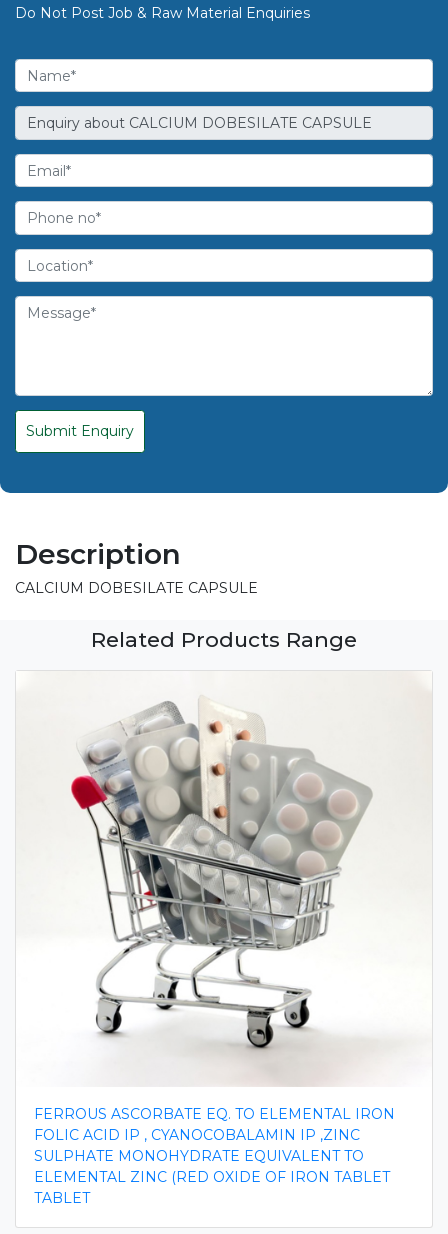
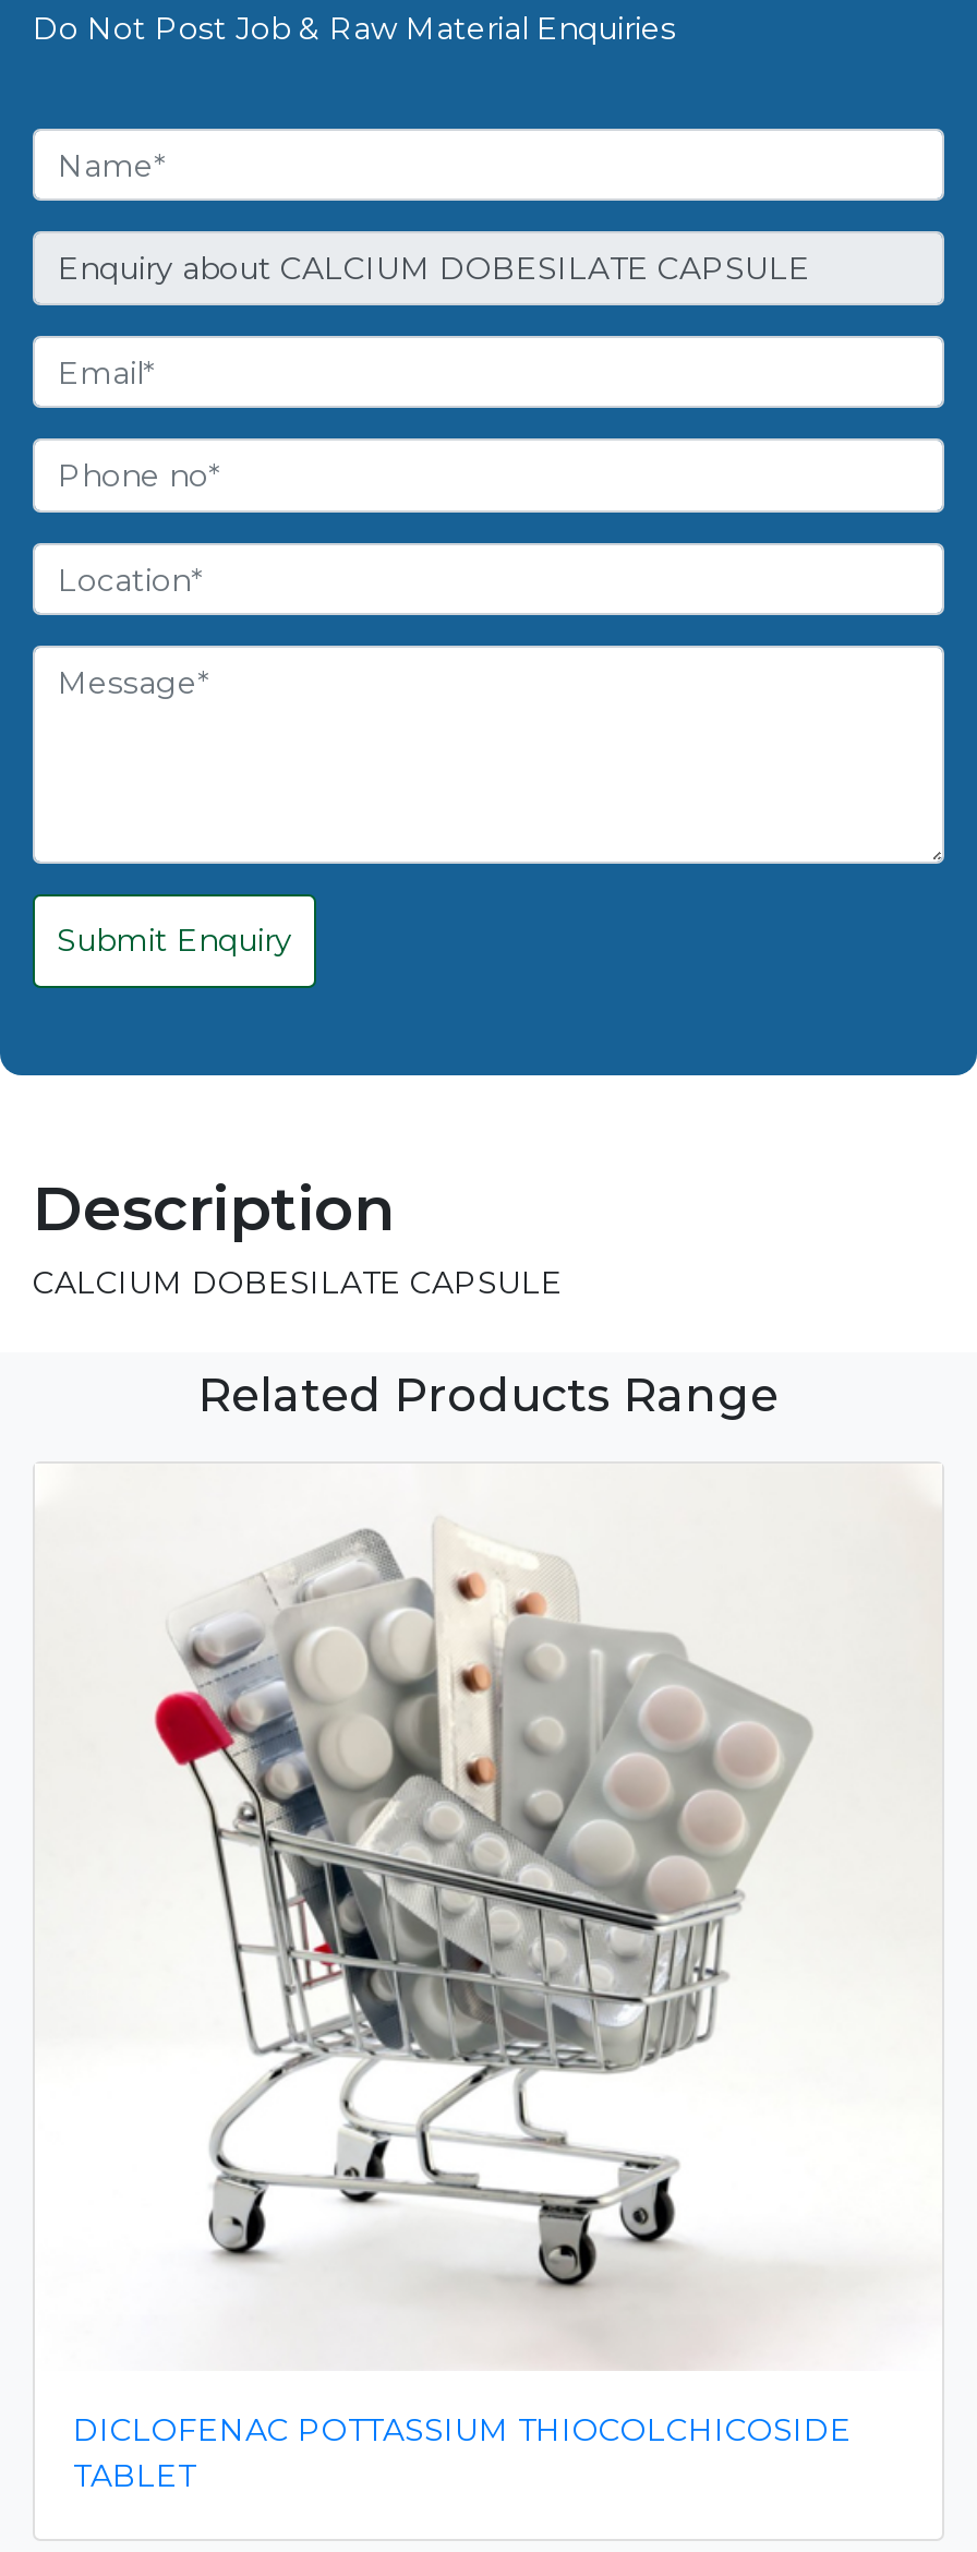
- FERROUS ASCORBATE EQ. TO ELEMENTAL IRON
- FOLIC ACID IP , CYANOCOBALAMIN IP ,ZINC
- SULPHATE MONOHYDRATE EQUIVALENT TO
- ELEMENTAL ZINC (RED OXIDE OF IRON TABLET
+ DICLOFENAC POTTASSIUM THIOCOLCHICOSIDE
